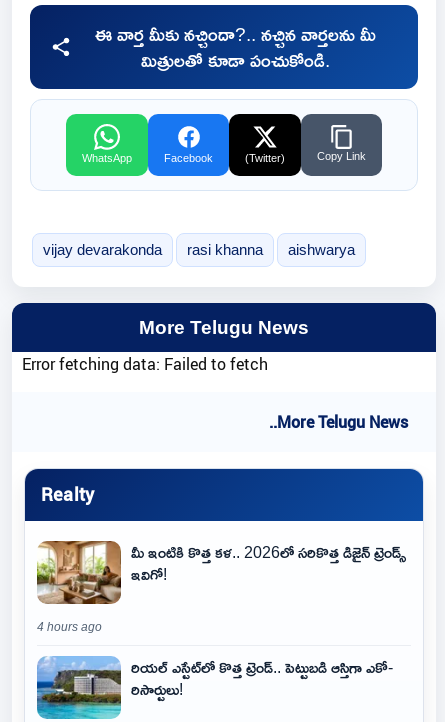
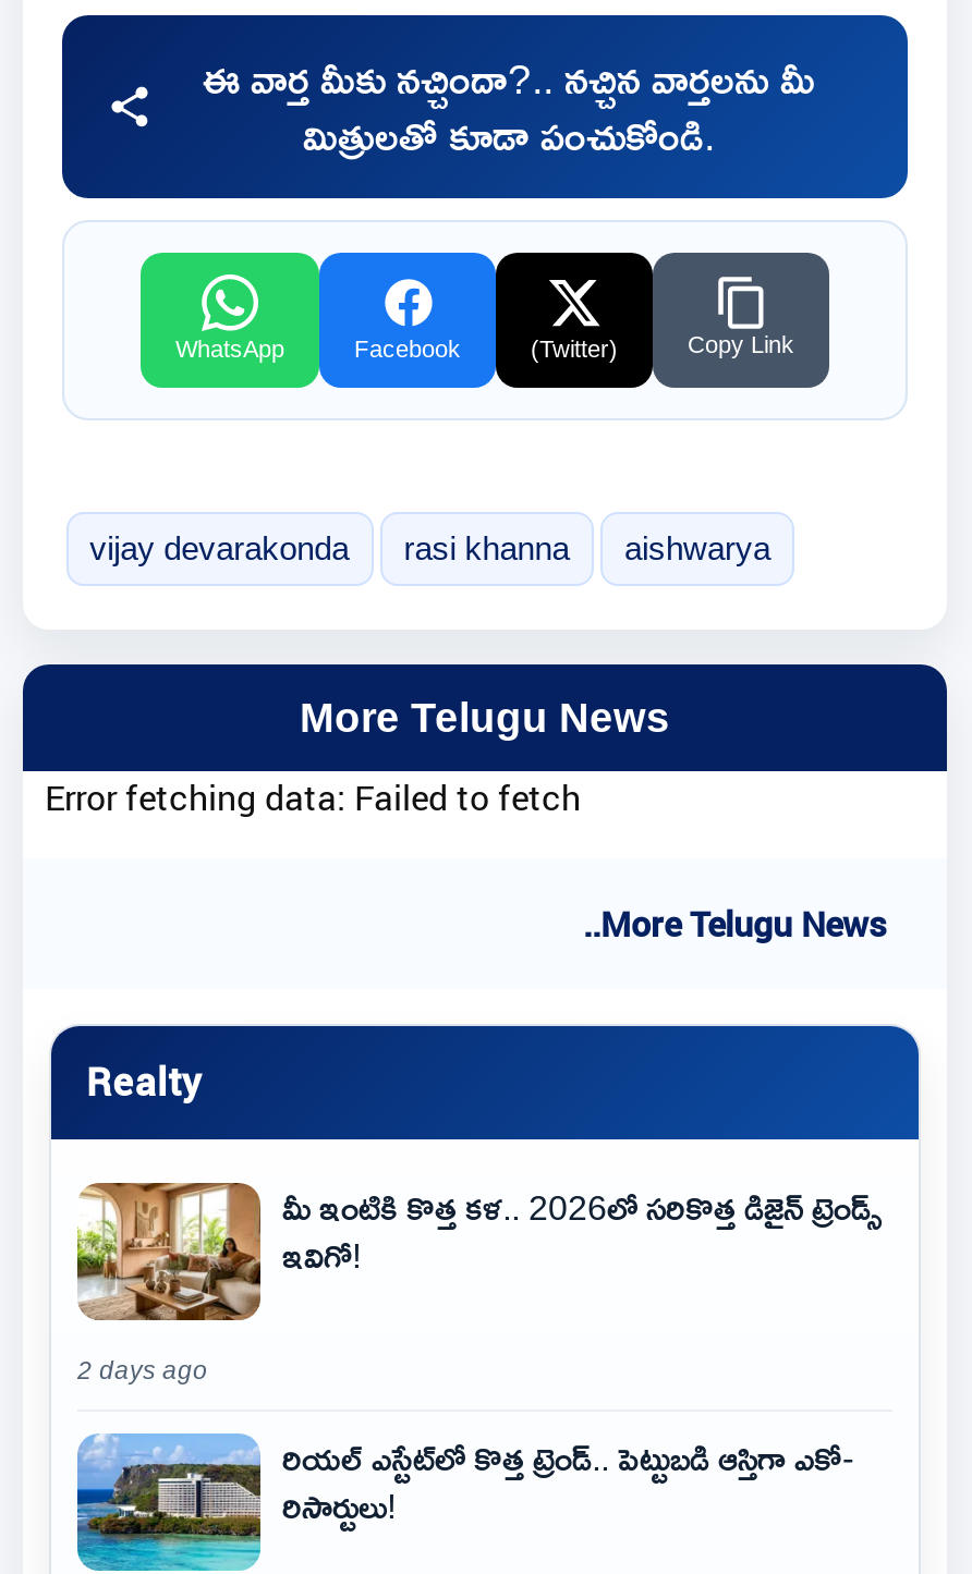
- 4 hours ago
+ 2 days ago
